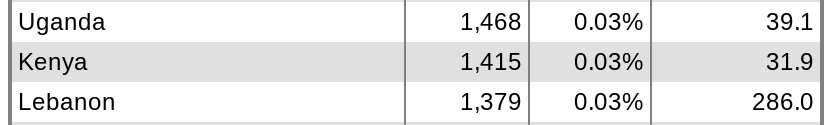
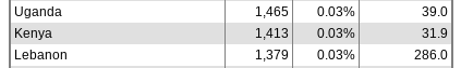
- 1,468 0.03%
+ 1,465 0.03%

- 39.1
+ 39.0

- 1,415 0.03%
+ 1,413 0.03%
